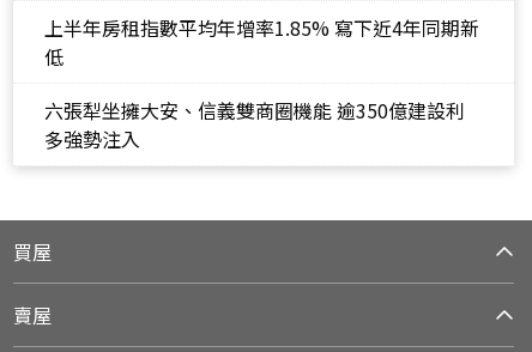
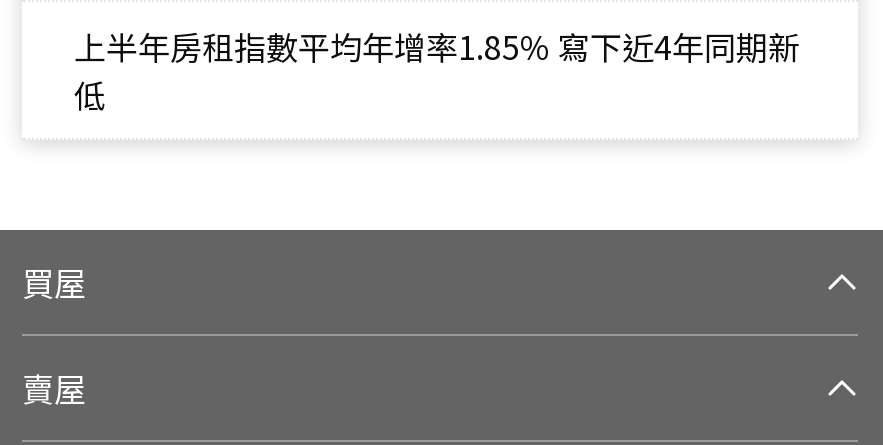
- 六張犁坐擁大安、信義雙商圈機能 逾350億建設利
- 多強勢注入
